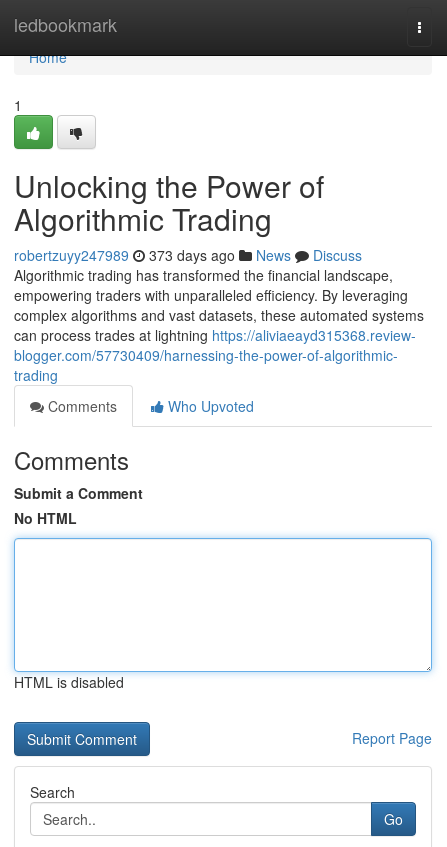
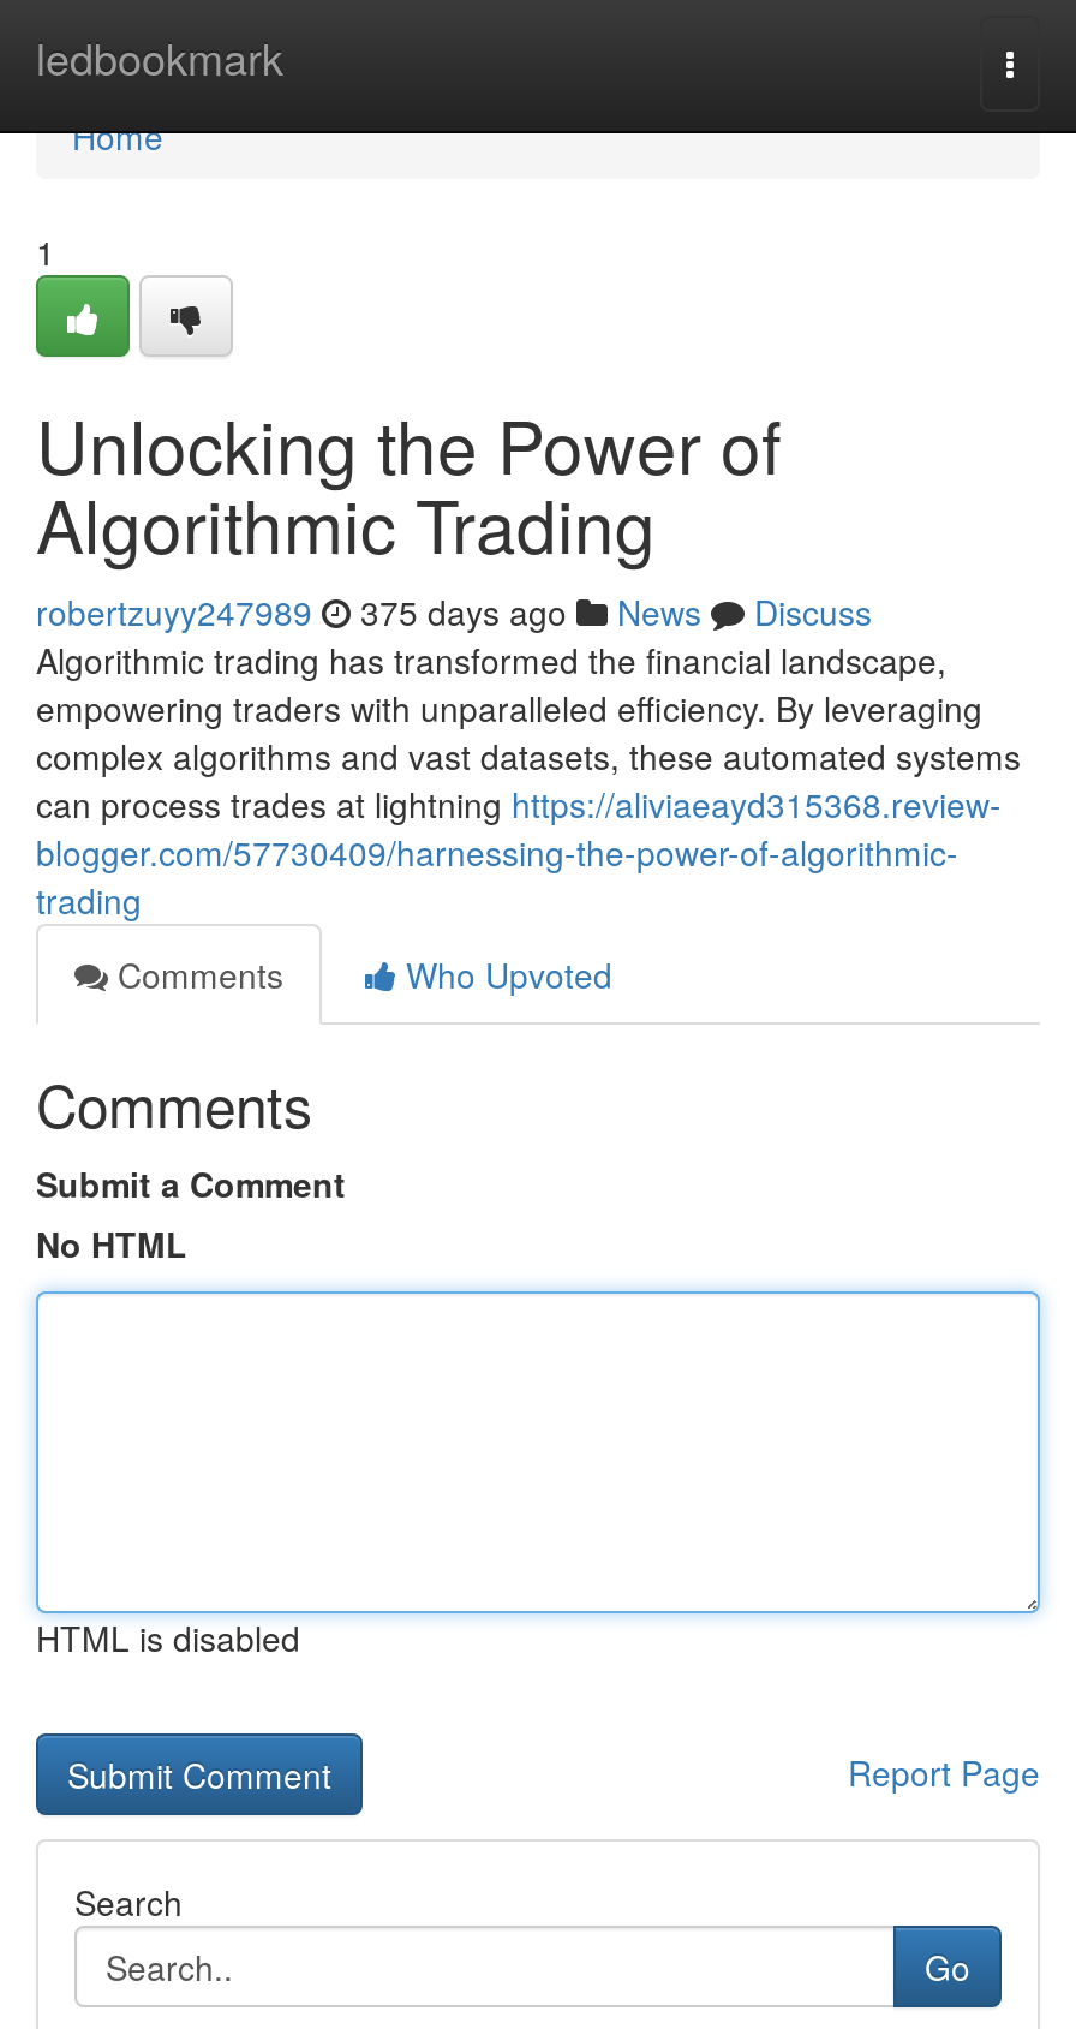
- robertzuyy247989 373 days ago News Discuss
+ robertzuyy247989 375 days ago News Discuss
